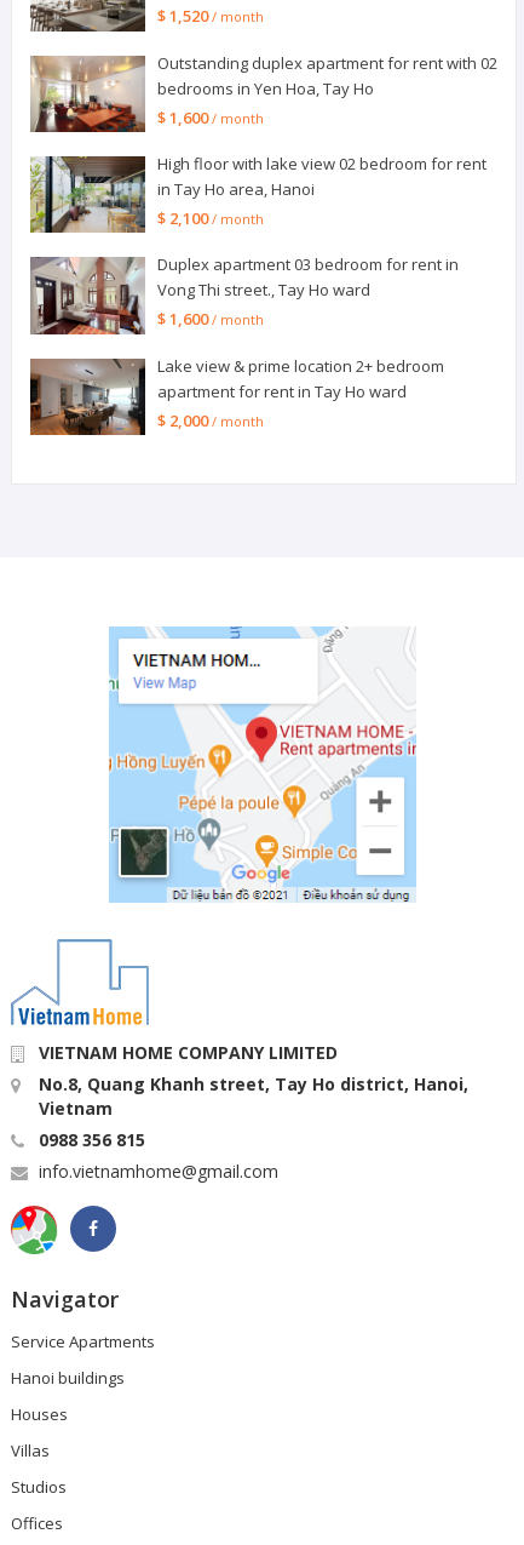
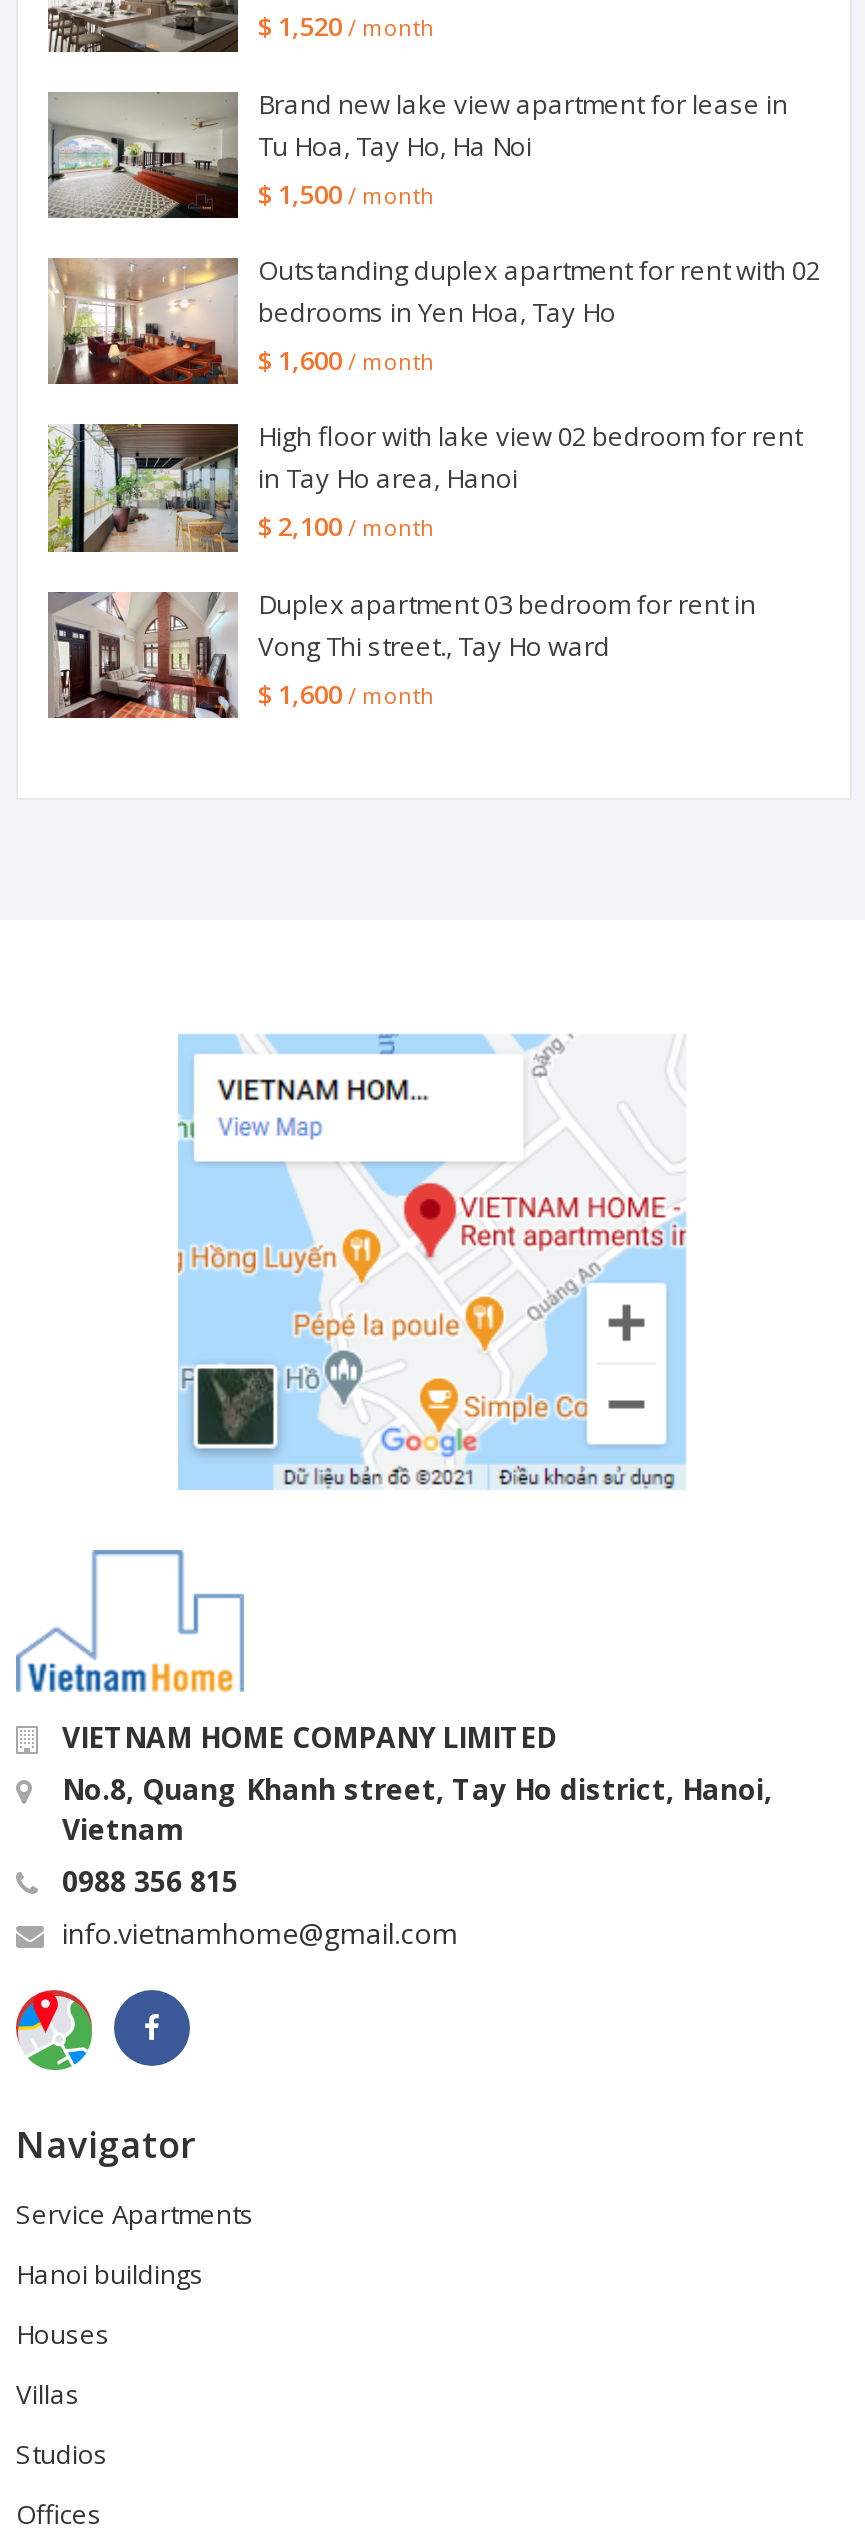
+ [image]
+ Brand new lake view apartment for lease in
+ Tu Hoa, Tay Ho, Ha Noi
+ $ 1,500 / month

moved down: [image] | Outstanding duplex apartment for rent with 02 | bedrooms in Yen Hoa, Tay Ho | ... | Vong Thi street., Tay Ho ward | $ 1,600 / month

- [image]
- Lake view & prime location 2+ bedroom
- apartment for rent in Tay Ho ward
- $ 2,000/ month
